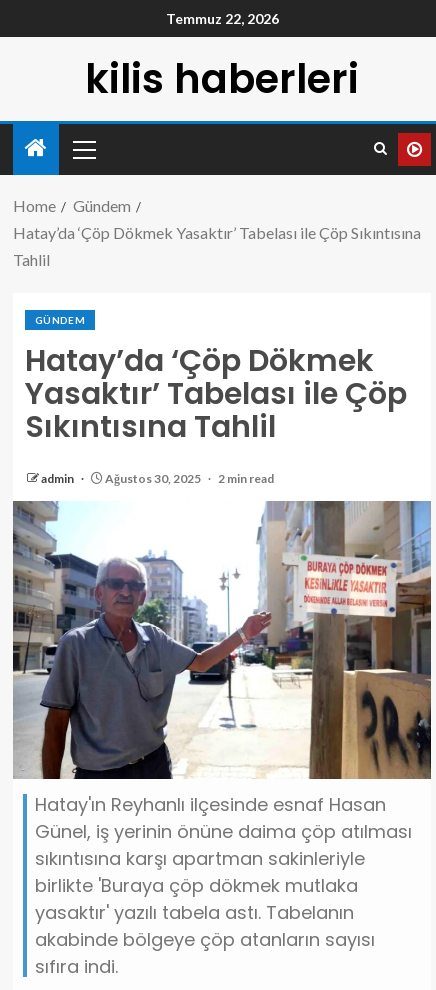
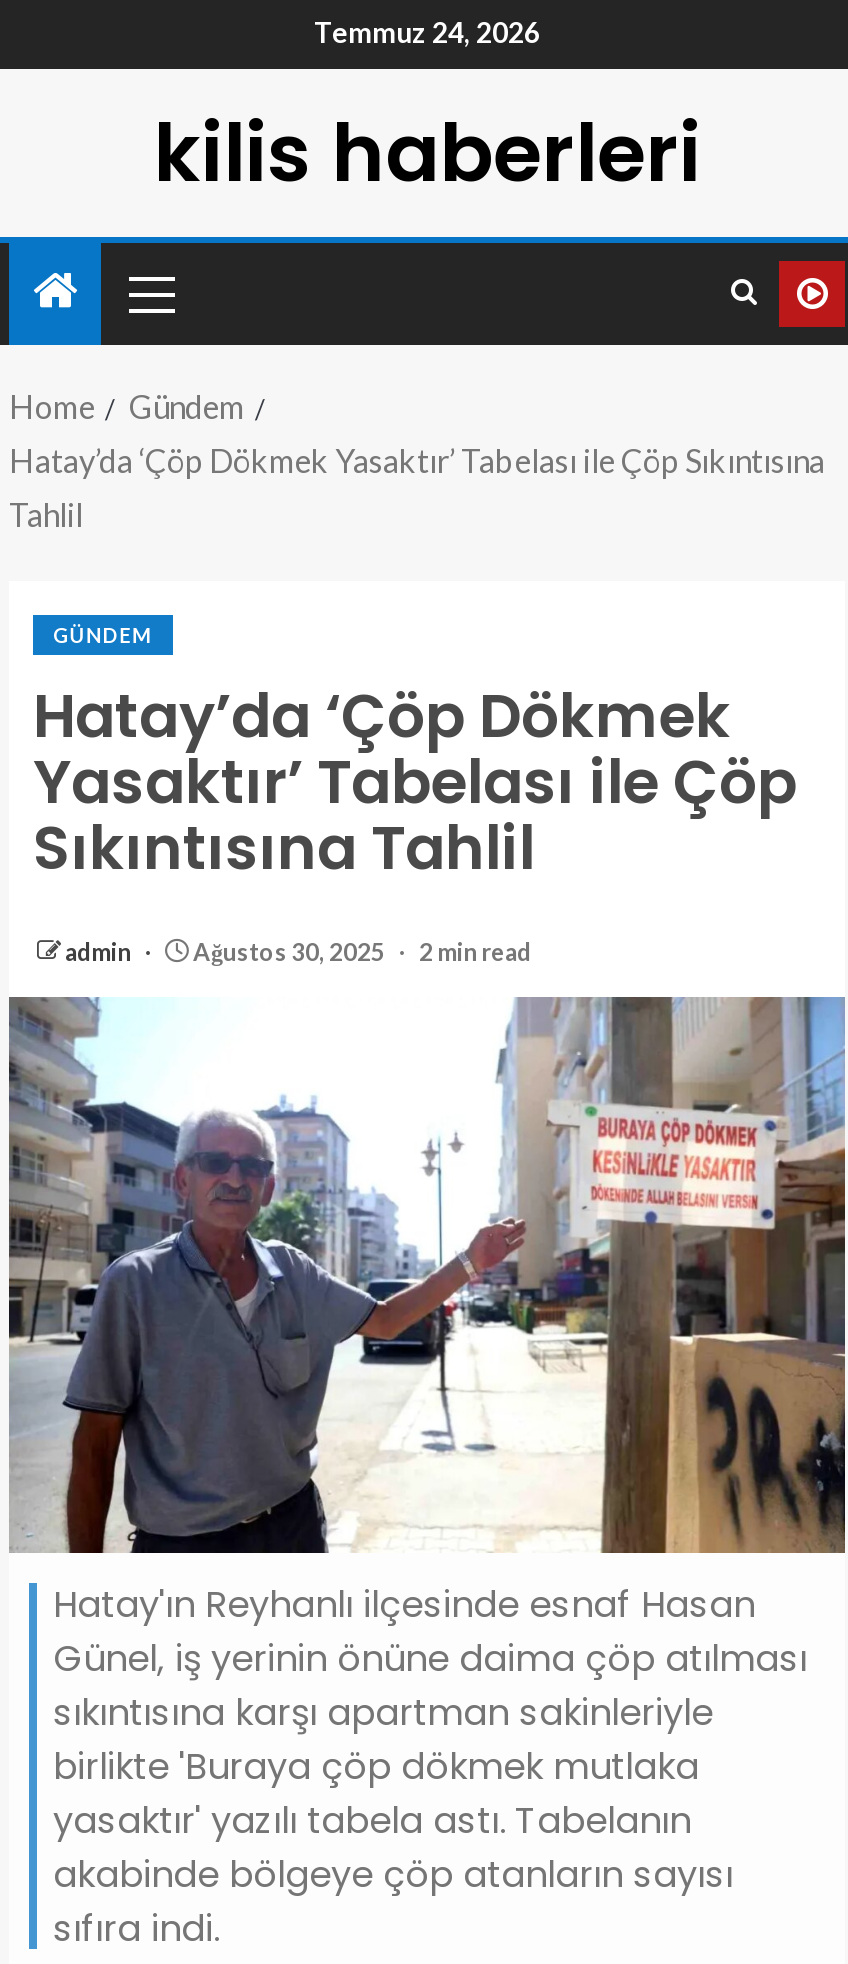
- Temmuz 22, 2026
+ Temmuz 24, 2026
